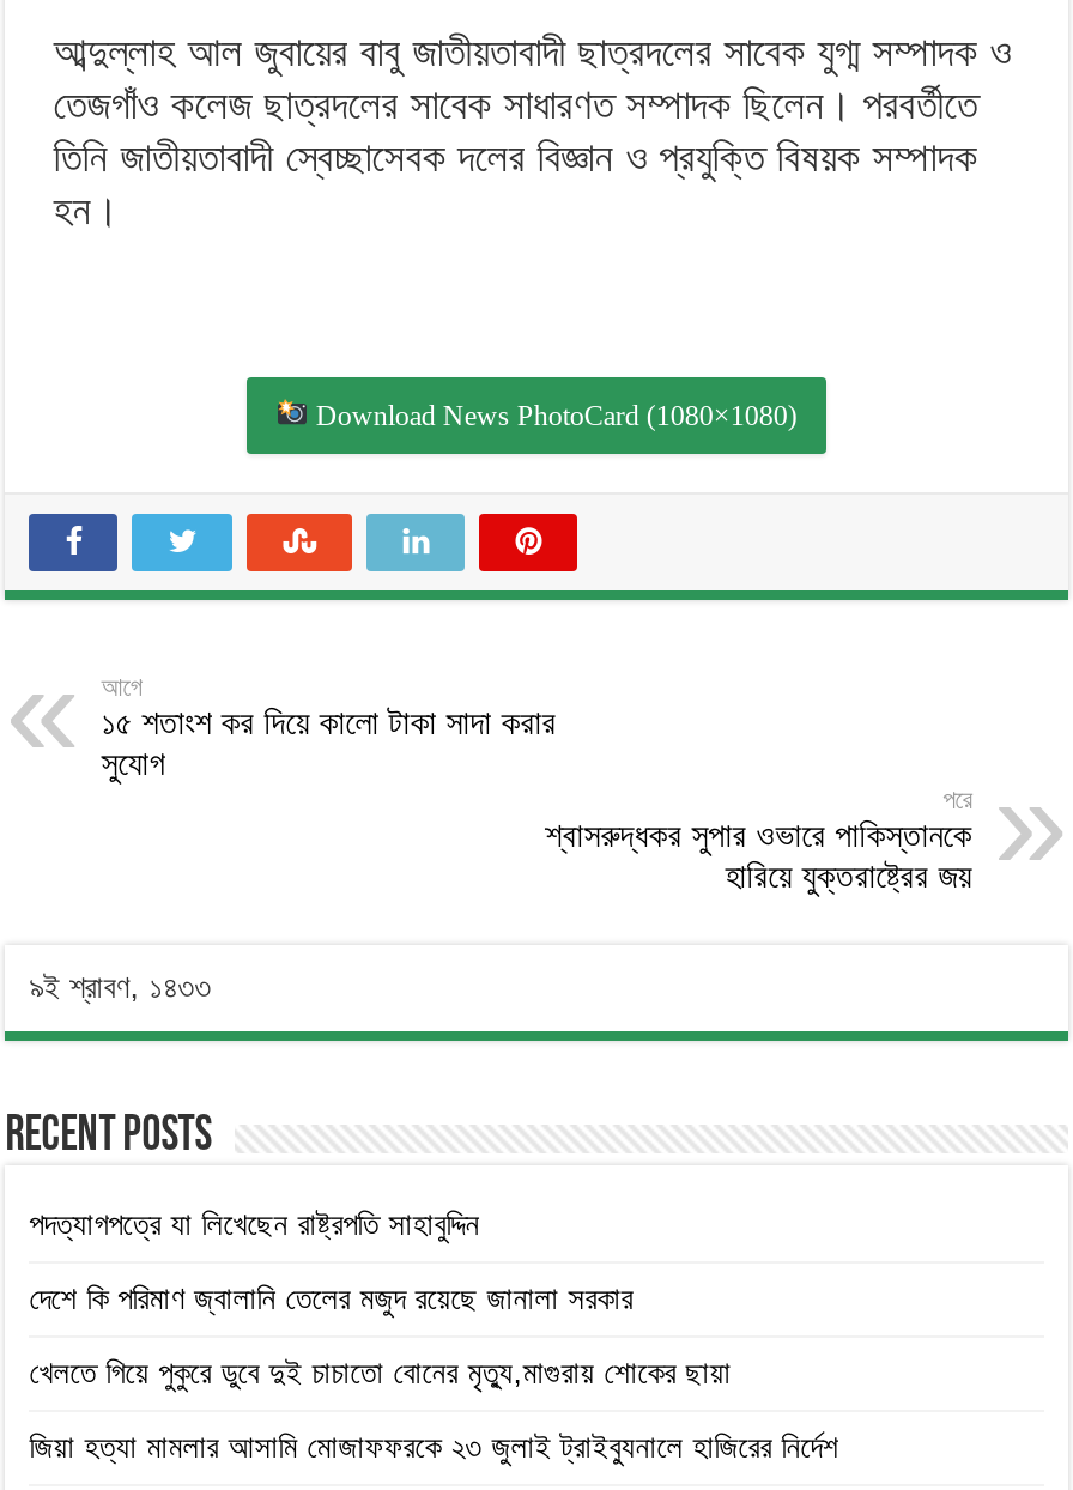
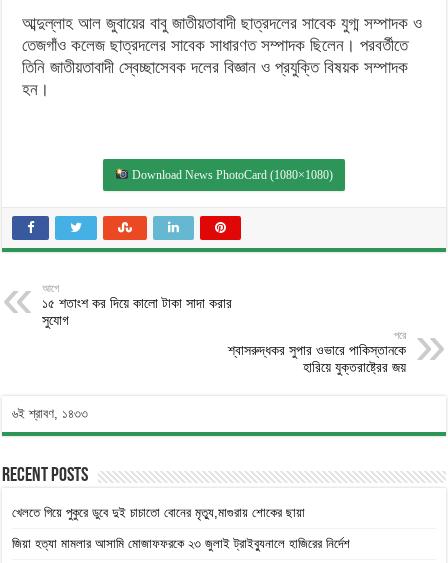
- ৯ই শ্রাবণ, ১৪৩৩
+ ৬ই শ্রাবণ, ১৪৩৩

- পদত্যাগপত্রে যা লিখেছেন রাষ্ট্রপতি সাহাবুদ্দিন
- দেশে কি পরিমাণ জ্বালানি তেলের মজুদ রয়েছে জানালা সরকার
